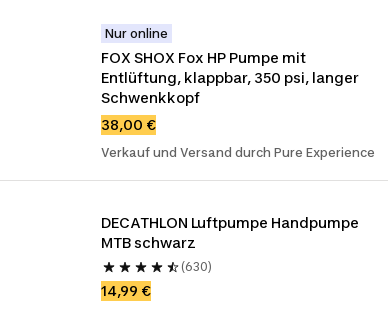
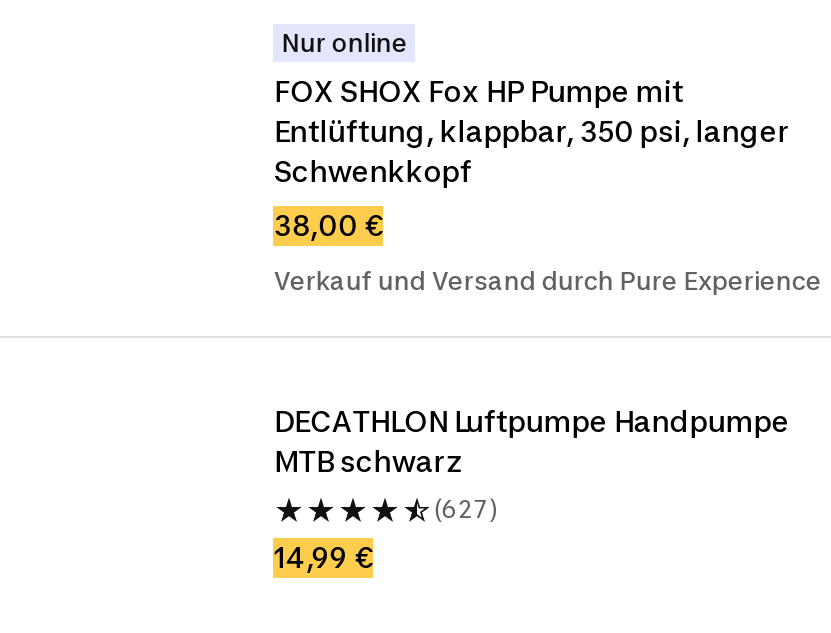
- (630)
+ (627)
